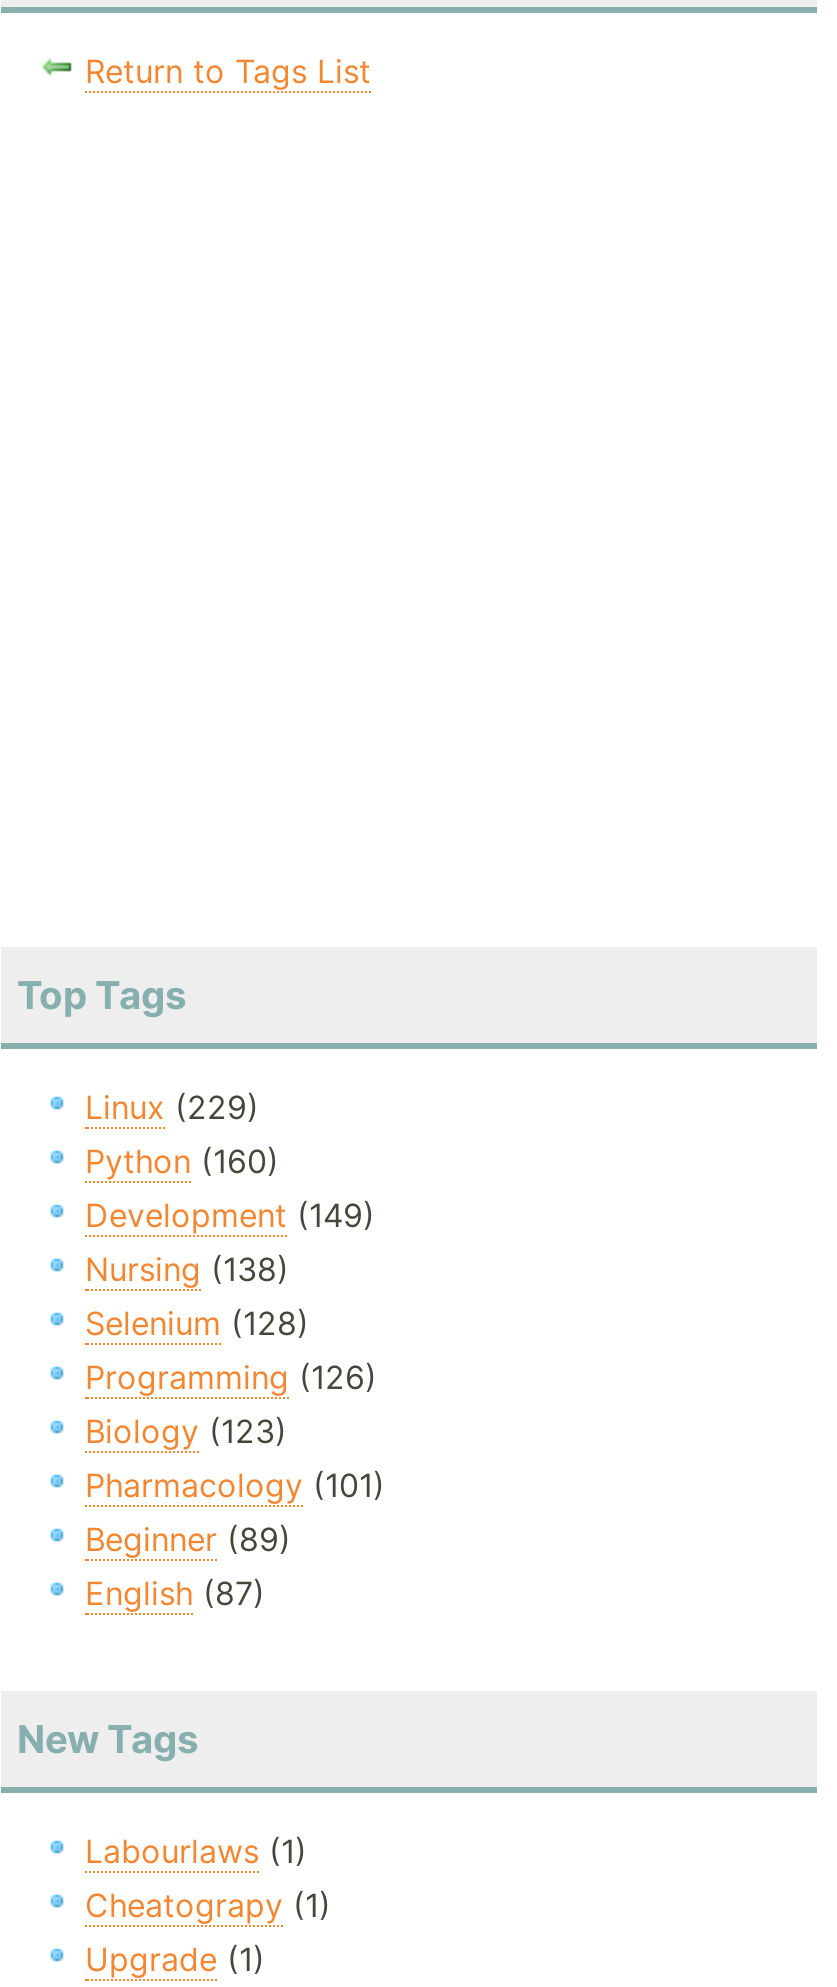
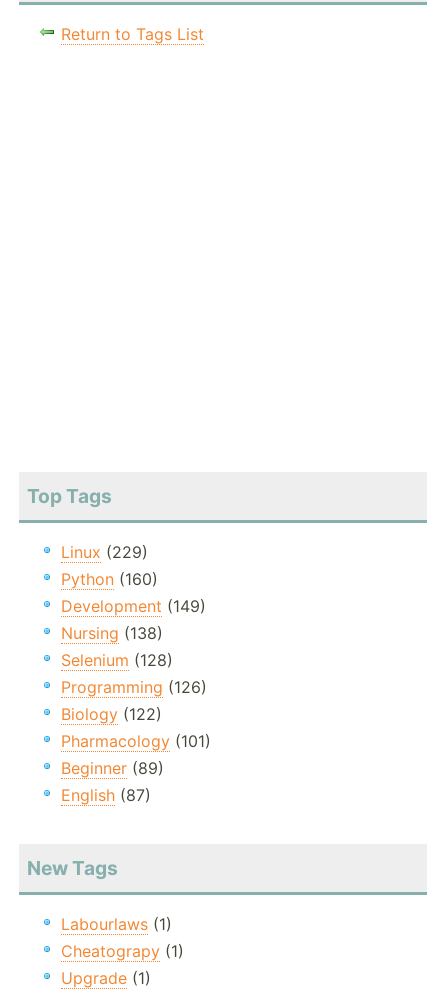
- Biology (123)
+ Biology (122)
